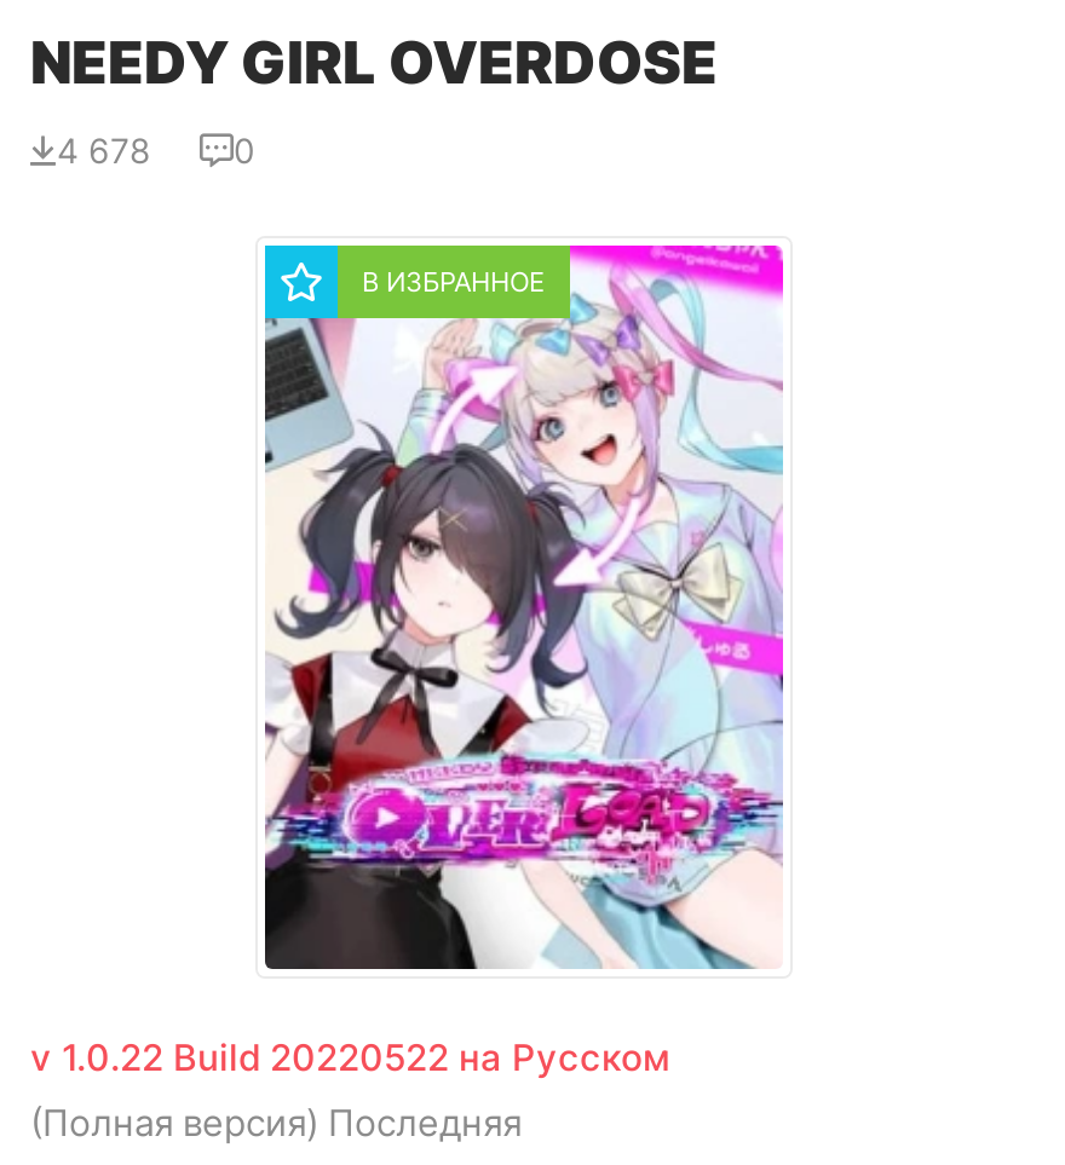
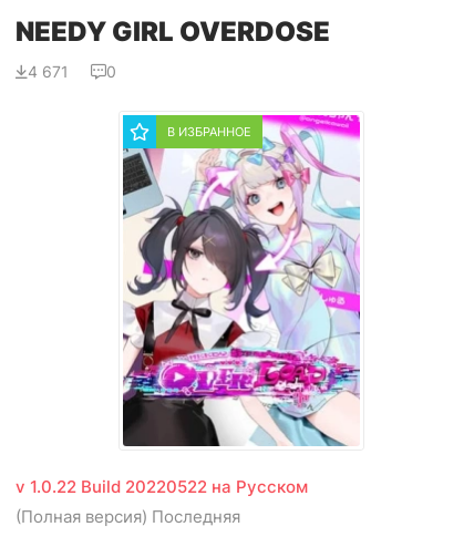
- 4 678
+ 4 671
